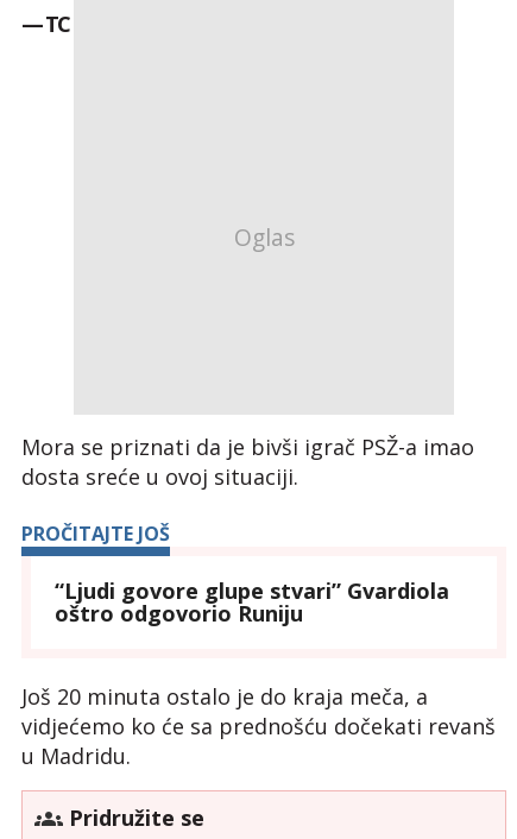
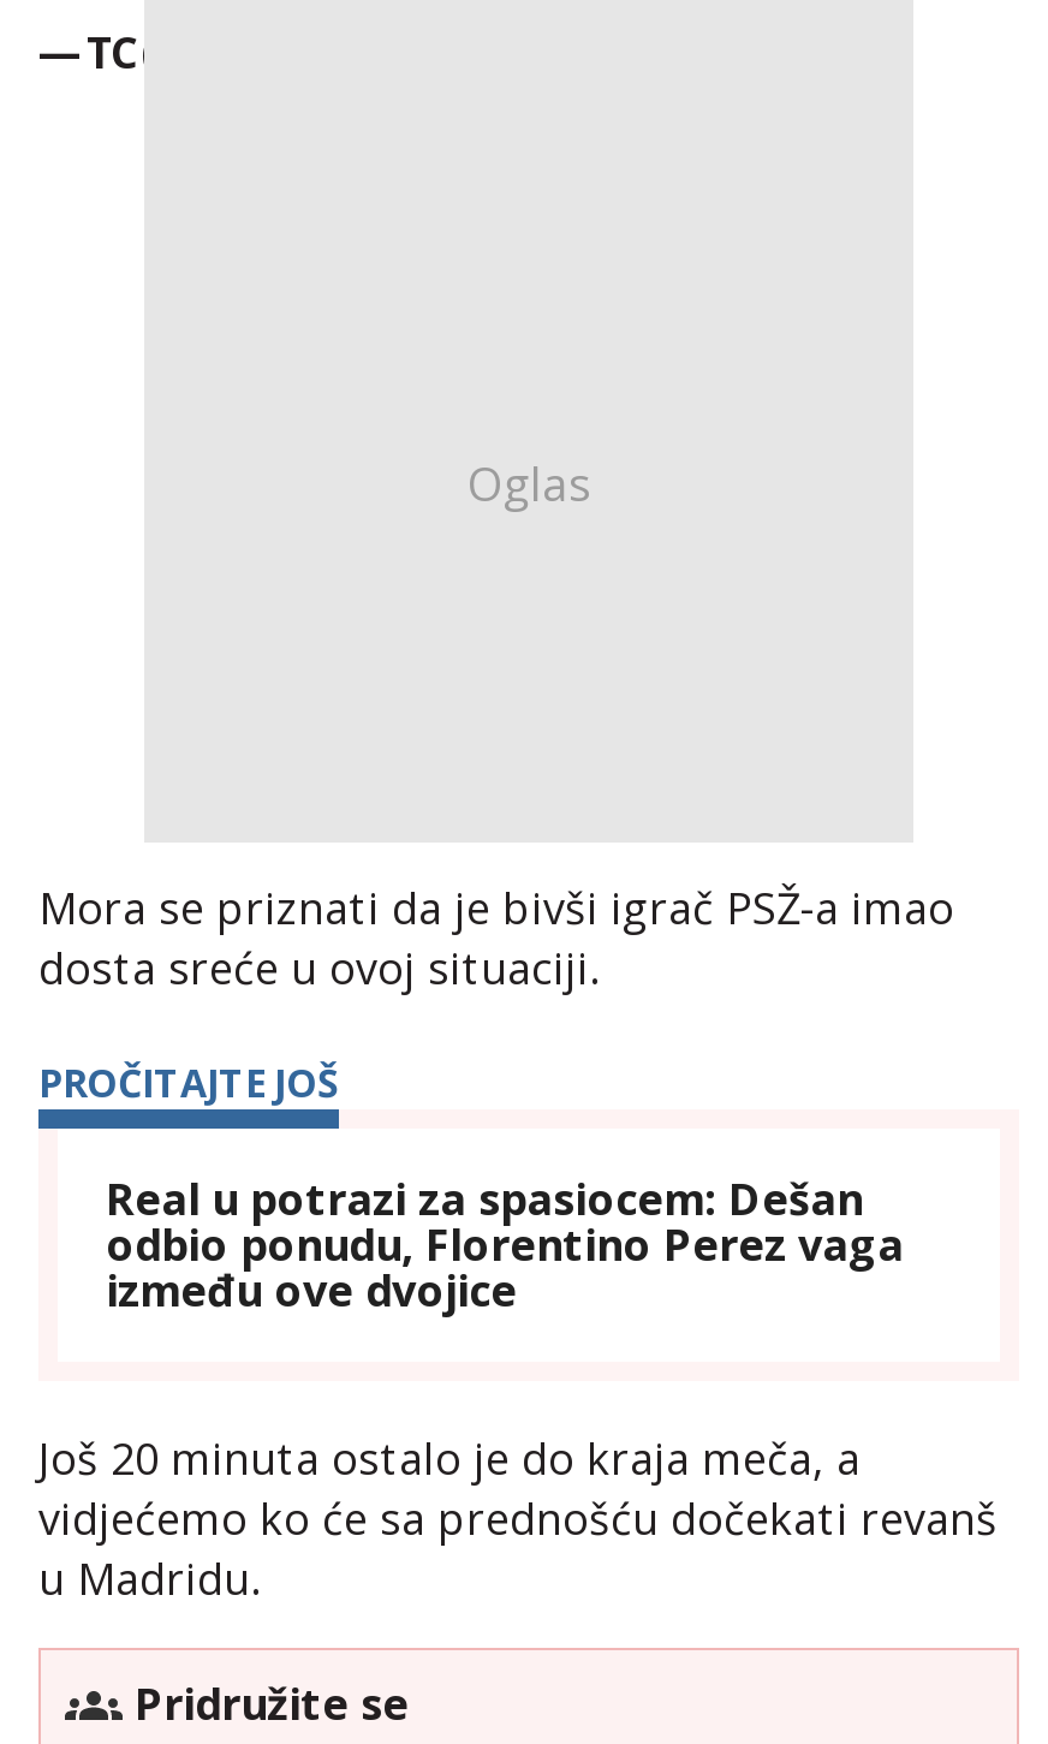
- “Ljudi govore glupe stvari” Gvardiola
- oštro odgovorio Runiju
+ Real u potrazi za spasiocem: Dešan
+ odbio ponudu, Florentino Perez vaga
+ između ove dvojice
